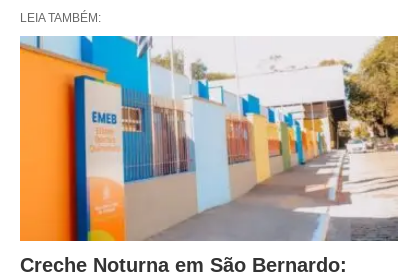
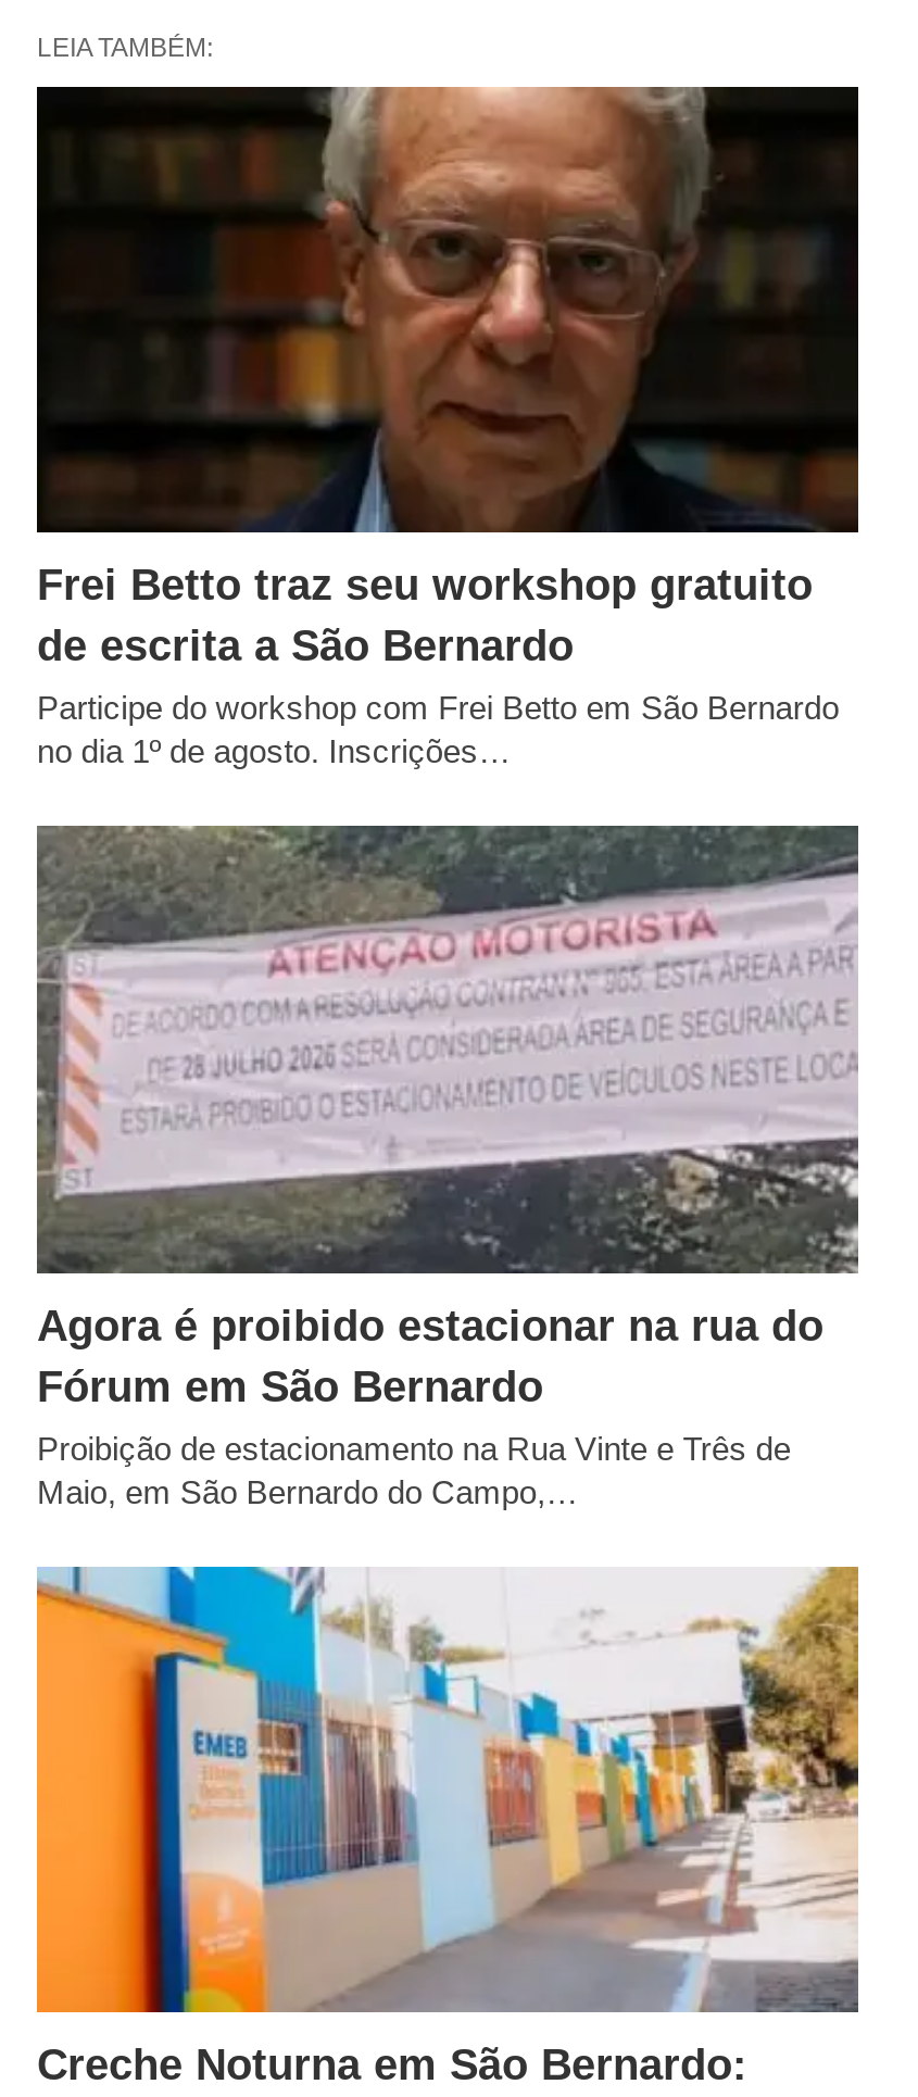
+ [image]
+ Frei Betto traz seu workshop gratuito
+ de escrita a São Bernardo
+ Participe do workshop com Frei Betto em São Bernardo
+ no dia 1º de agosto. Inscrições…

+ [image]
+ Agora é proibido estacionar na rua do
+ Fórum em São Bernardo
+ Proibição de estacionamento na Rua Vinte e Três de
+ Maio, em São Bernardo do Campo,…
